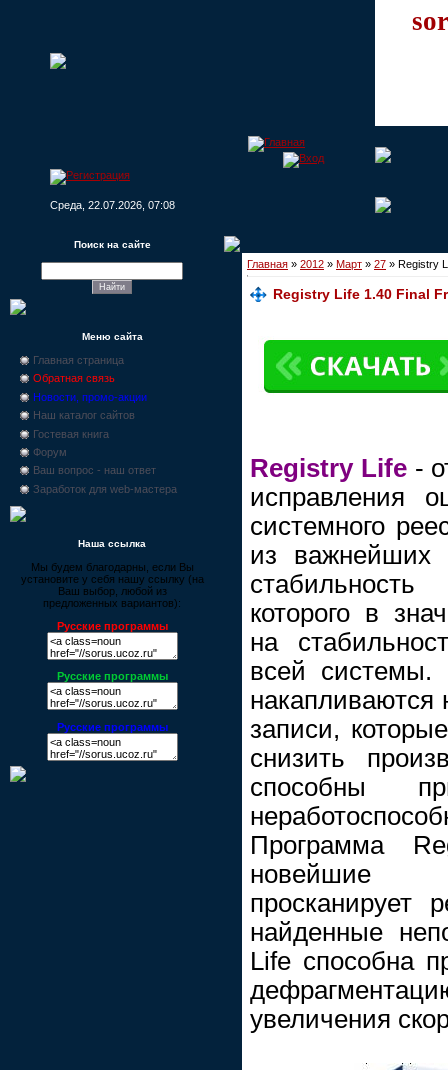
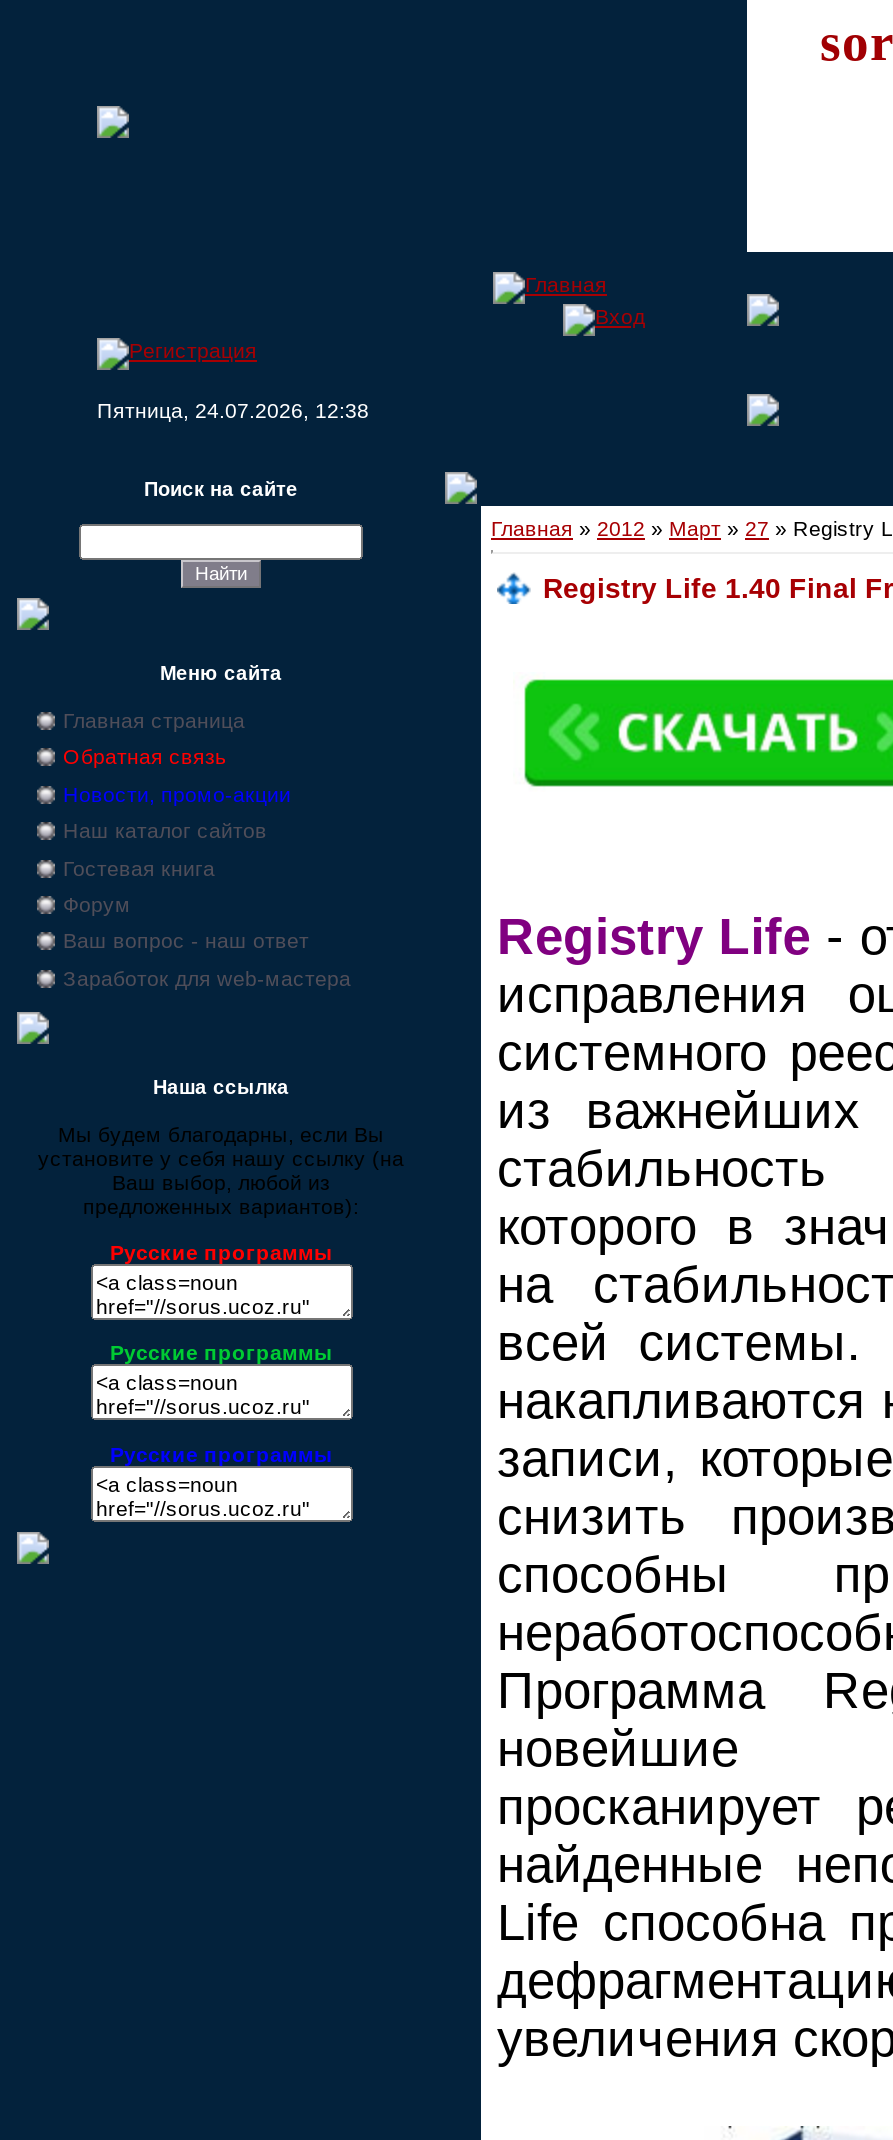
- Среда, 22.07.2026, 07:08
+ Пятница, 24.07.2026, 12:38
